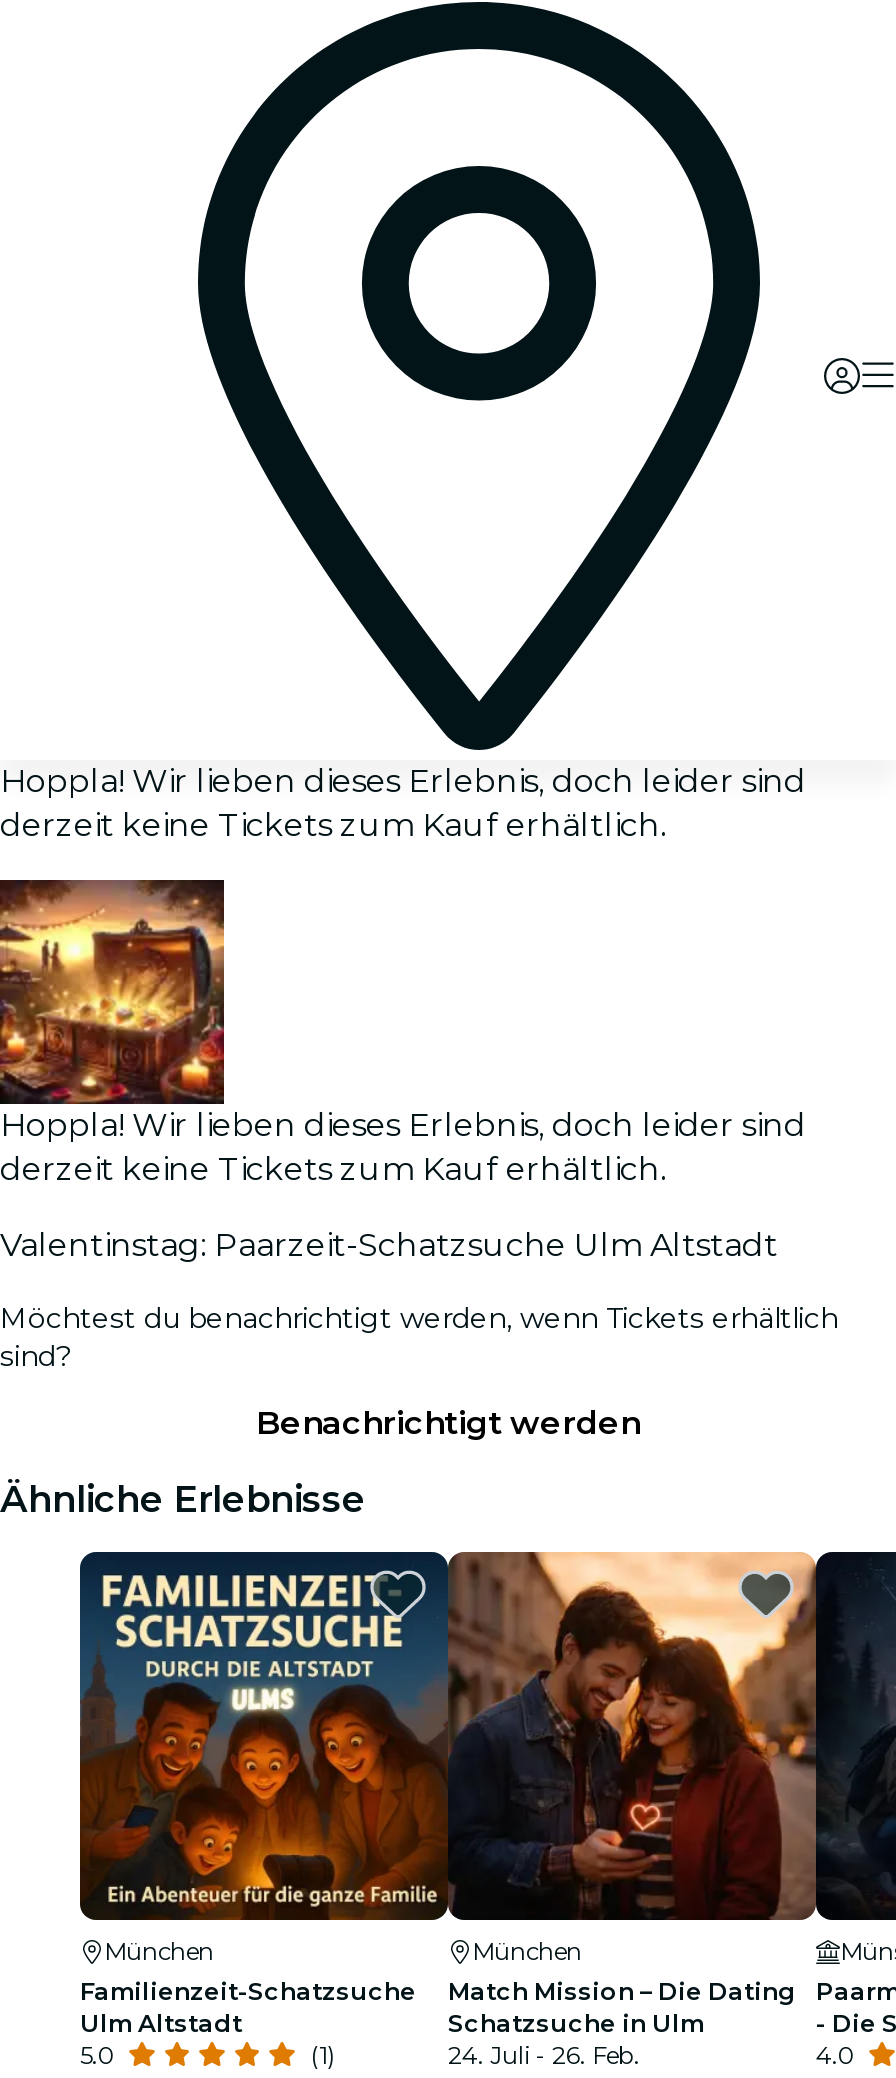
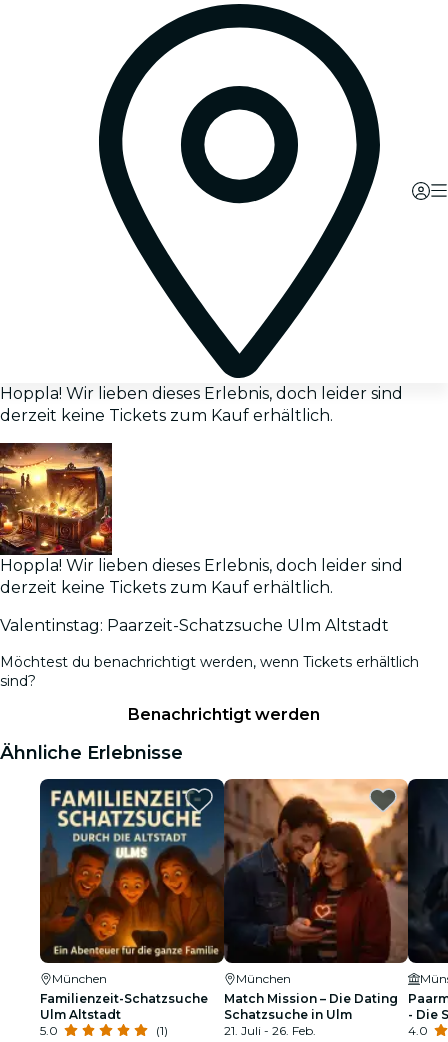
- 24. Juli - 26. Feb.
+ 21. Juli - 26. Feb.
